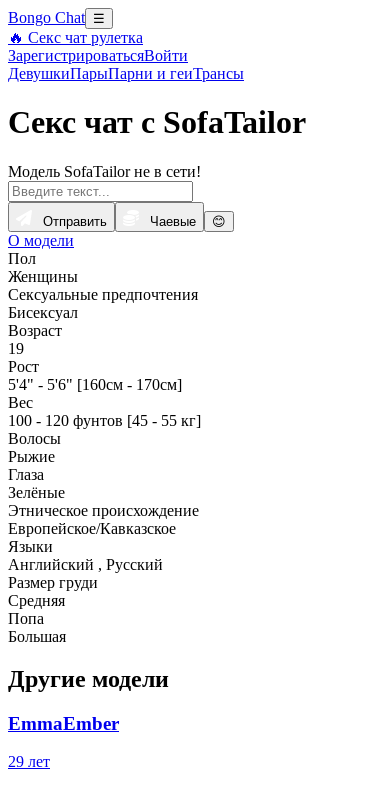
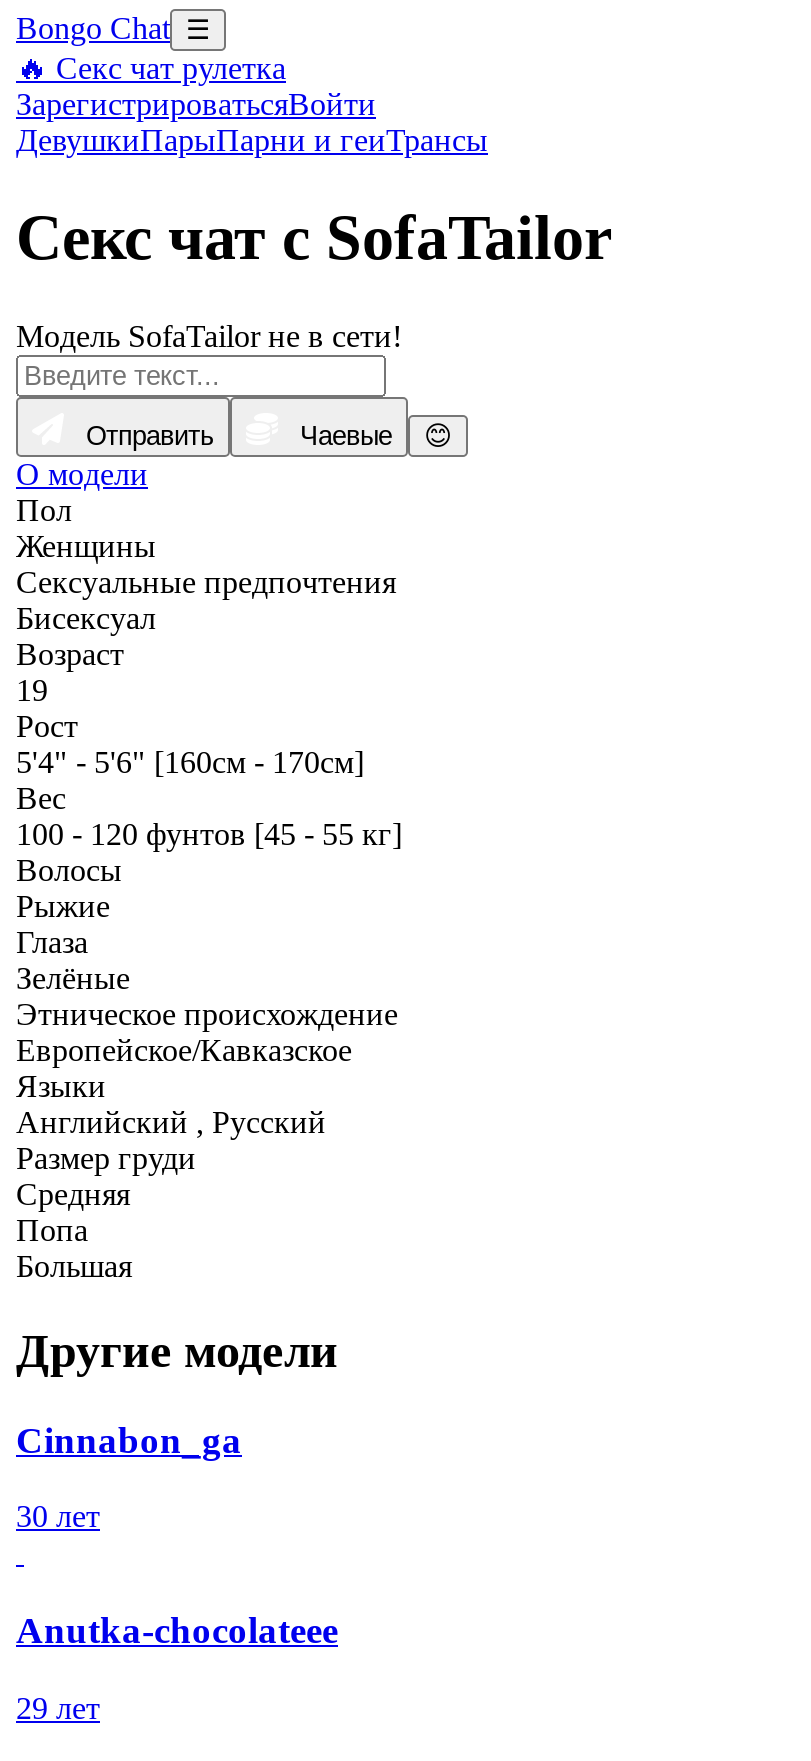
- EmmaEmber
+ Cinnabon_ga
+ 30 лет
+ Anutka-chocolateee
